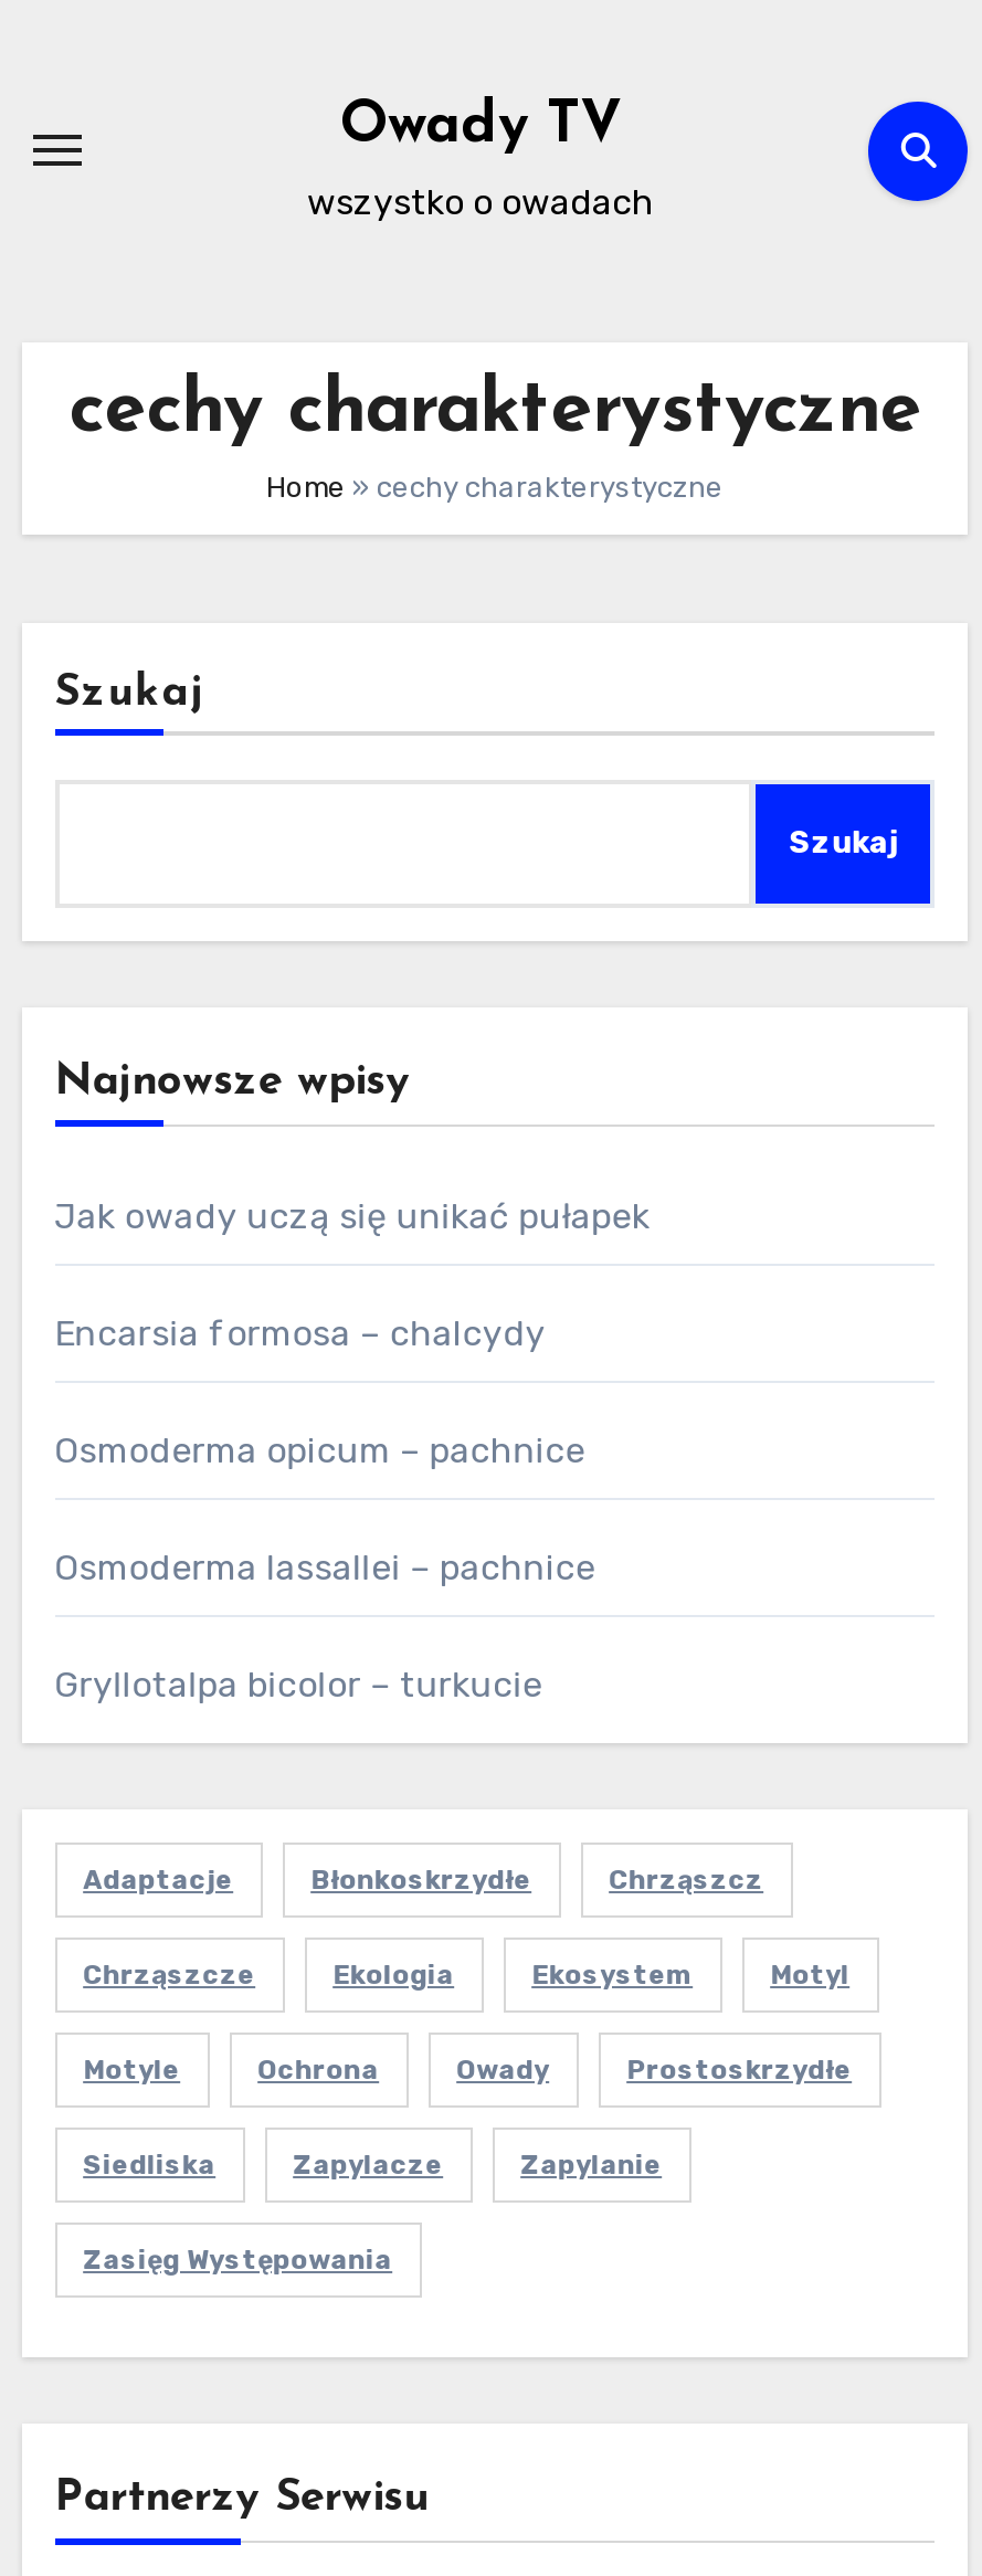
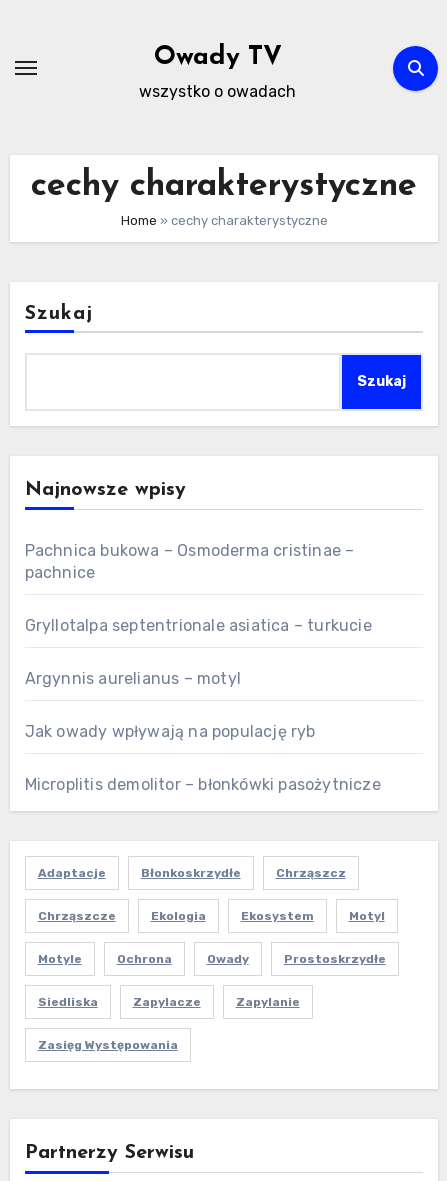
- Jak owady uczą się unikać pułapek
+ Pachnica bukowa – Osmoderma cristinae –
+ pachnice

- Encarsia formosa – chalcydy
+ Gryllotalpa septentrionale asiatica – turkucie

- Osmoderma opicum – pachnice
+ Argynnis aurelianus – motyl

- Osmoderma lassallei – pachnice
+ Jak owady wpływają na populację ryb

- Gryllotalpa bicolor – turkucie
+ Microplitis demolitor – błonkówki pasożytnicze
